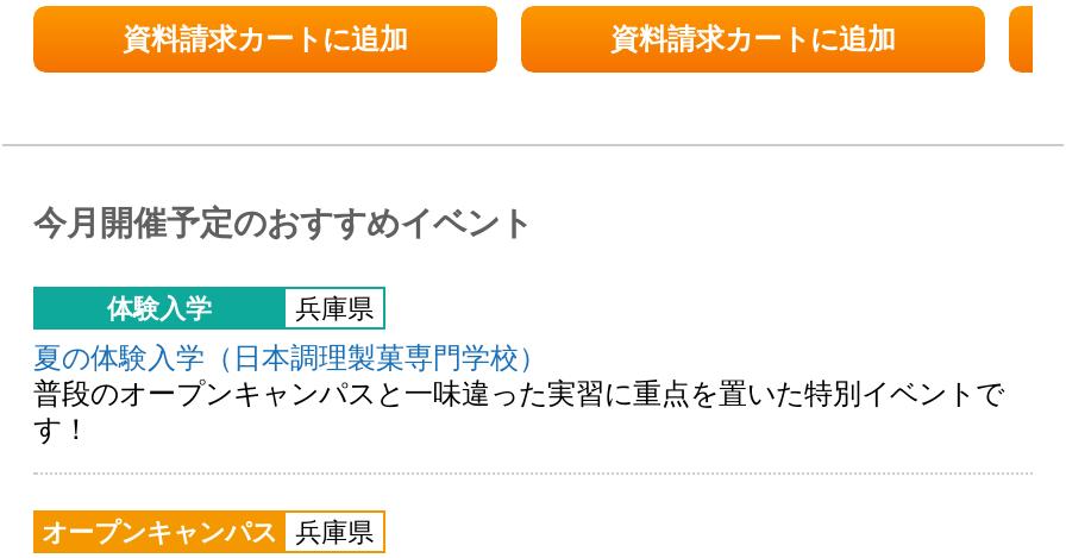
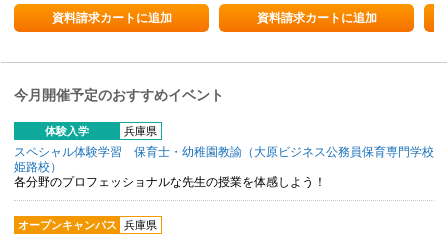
- 夏の体験入学（日本調理製菓専門学校）
- 普段のオープンキャンパスと一味違った実習に重点を置いた特別イベントで
- す！
+ スペシャル体験学習 保育士・幼稚園教諭（大原ビジネス公務員保育専門学校
+ 姫路校）
+ 各分野のプロフェッショナルな先生の授業を体感しよう！
